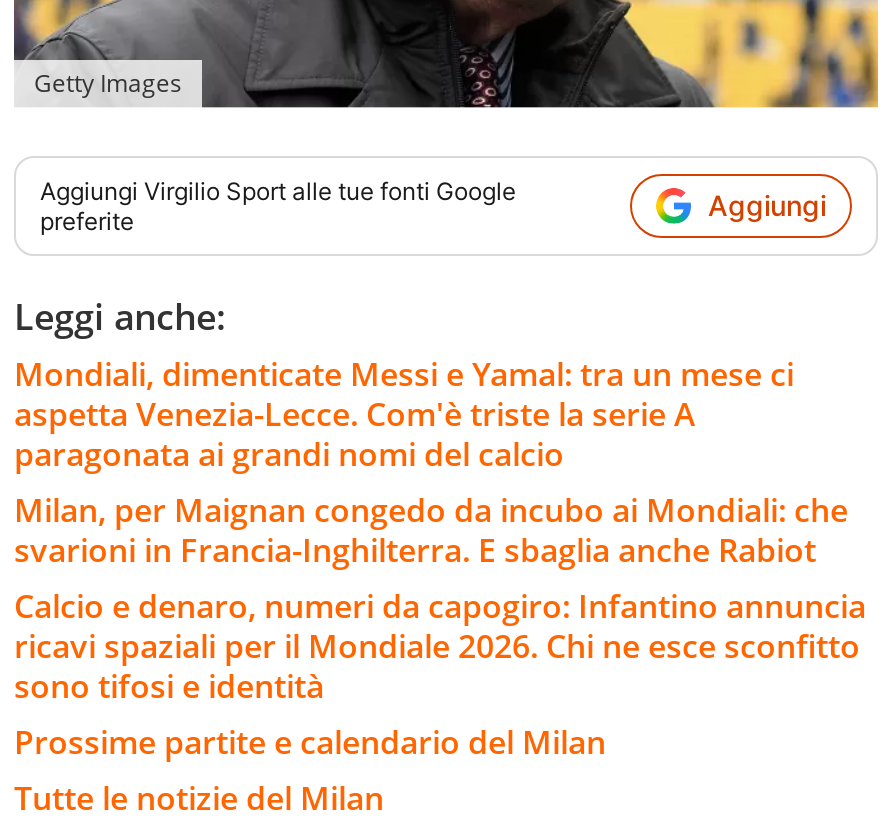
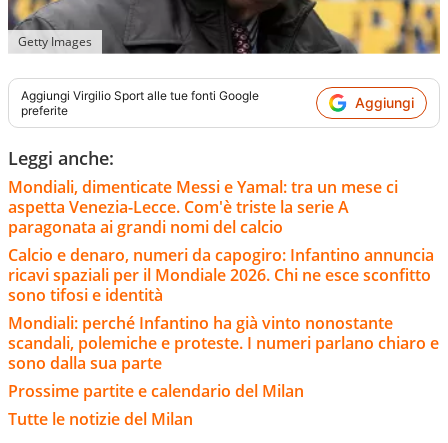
- Milan, per Maignan congedo da incubo ai Mondiali: che
- svarioni in Francia-Inghilterra. E sbaglia anche Rabiot

moved up: Calcio e denaro, numeri da capogiro: Infantino annuncia | ricavi spaziali per il Mondiale 2026. Chi ne esce sconfitto | sono tifosi e identità

+ Mondiali: perché Infantino ha già vinto nonostante
+ scandali, polemiche e proteste. I numeri parlano chiaro e
+ sono dalla sua parte
